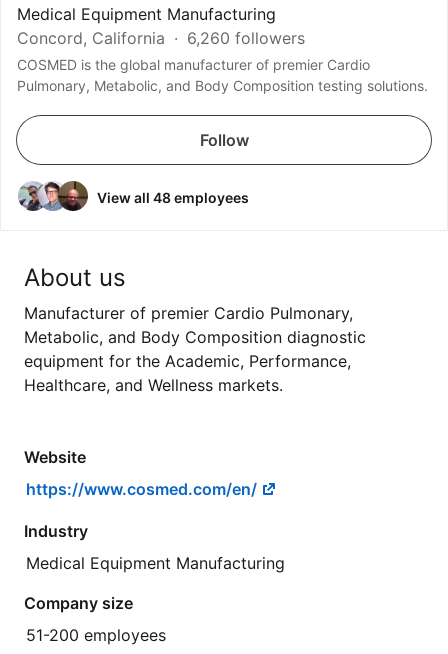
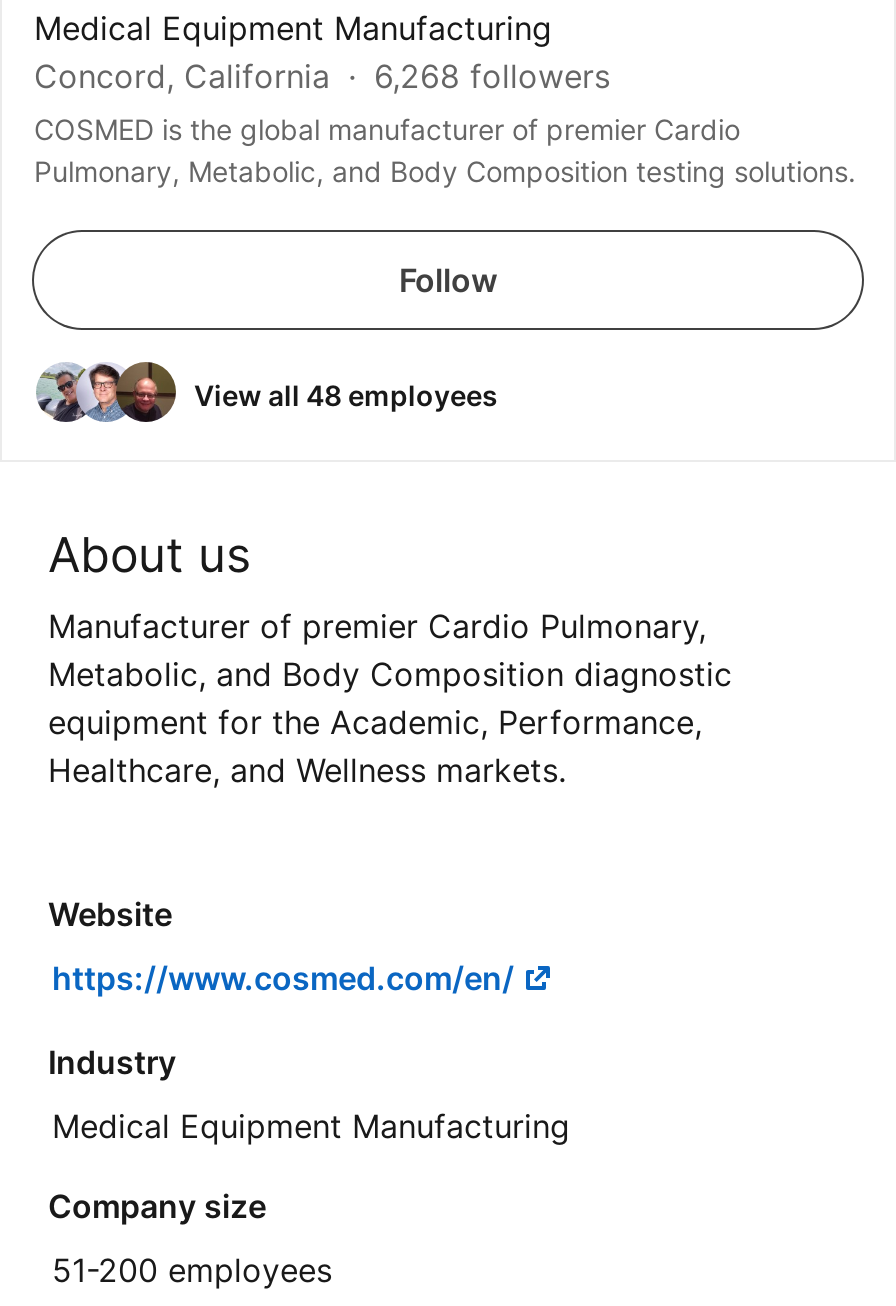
- Concord, California 6,260 followers
+ Concord, California 6,268 followers
